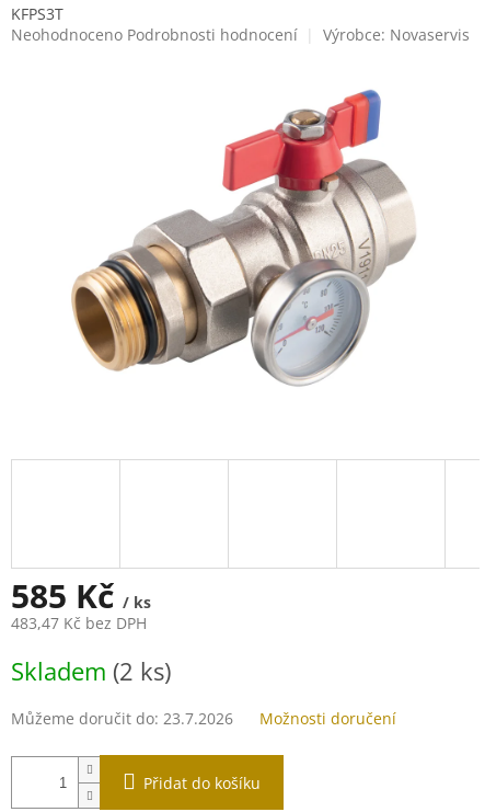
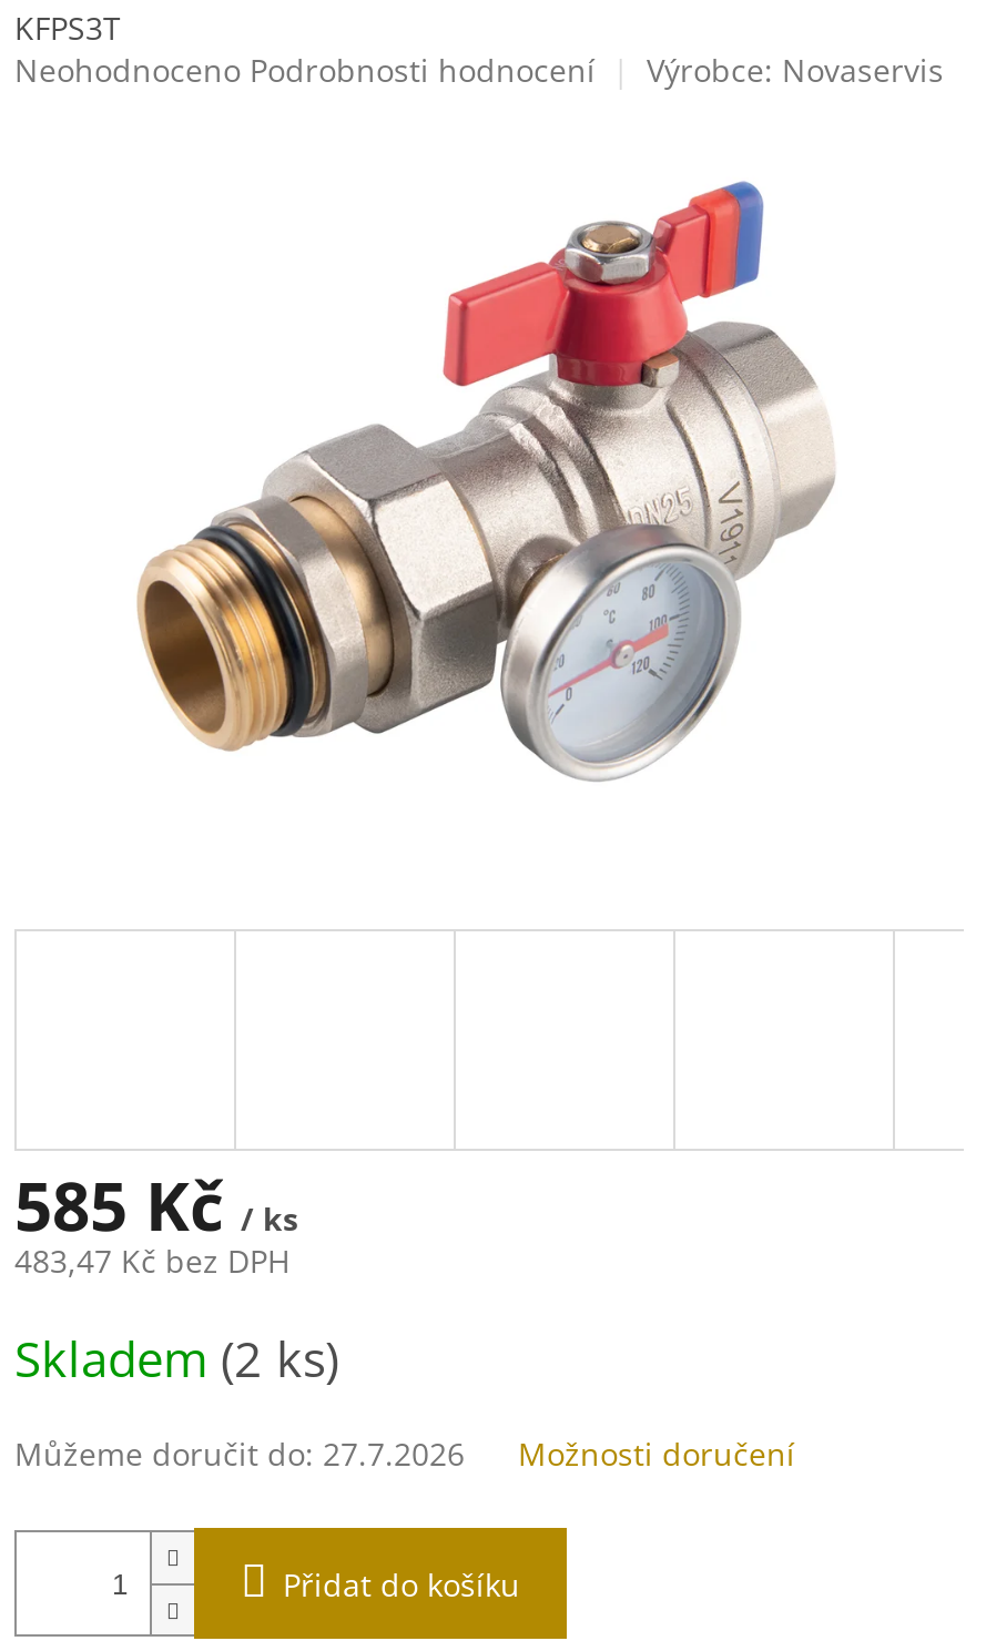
- Můžeme doručit do: 23.7.2026
+ Můžeme doručit do: 27.7.2026
